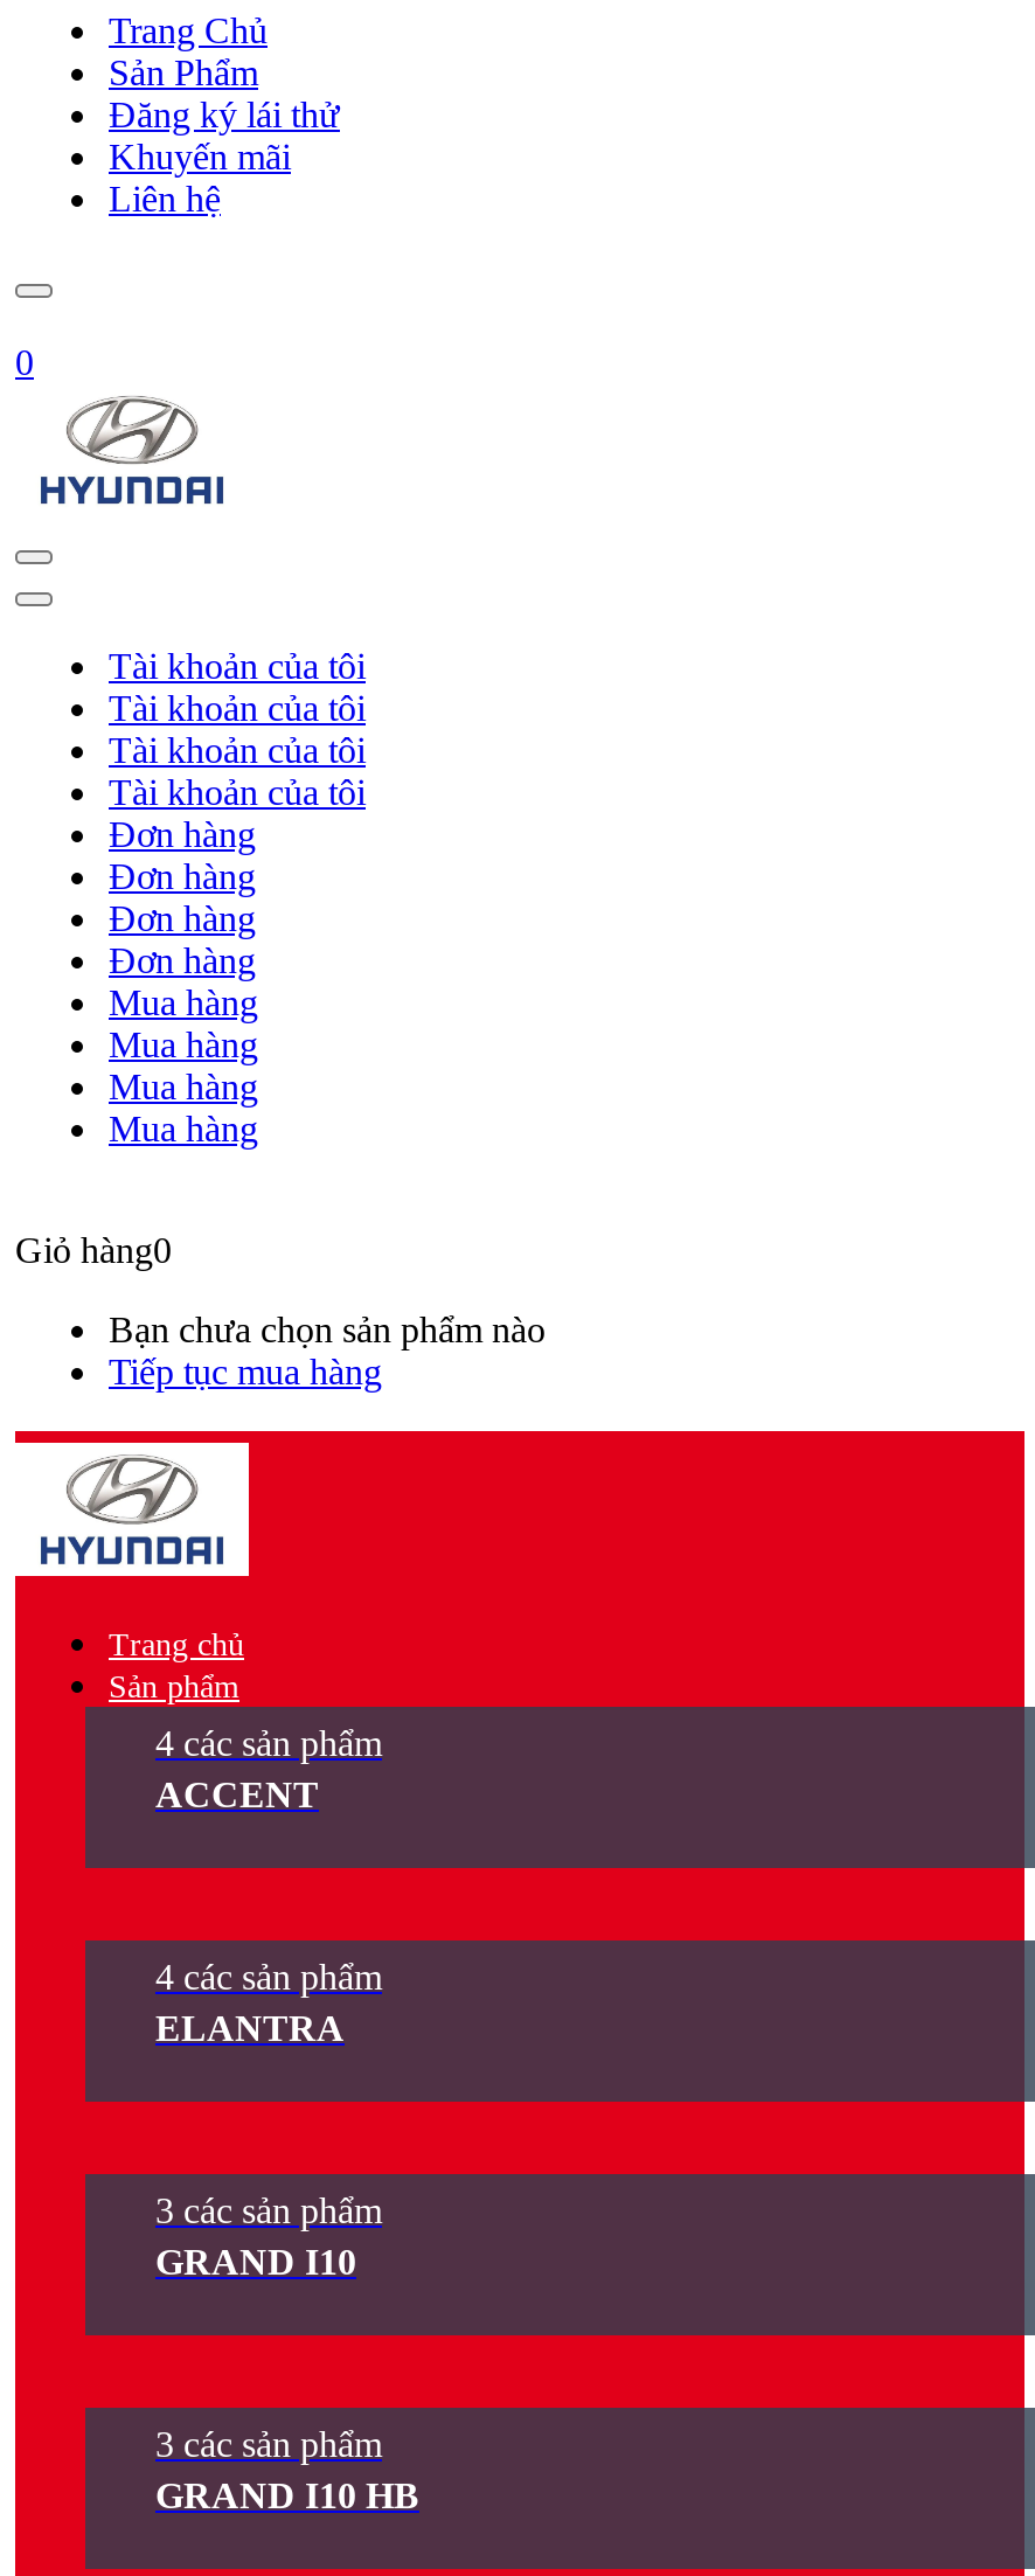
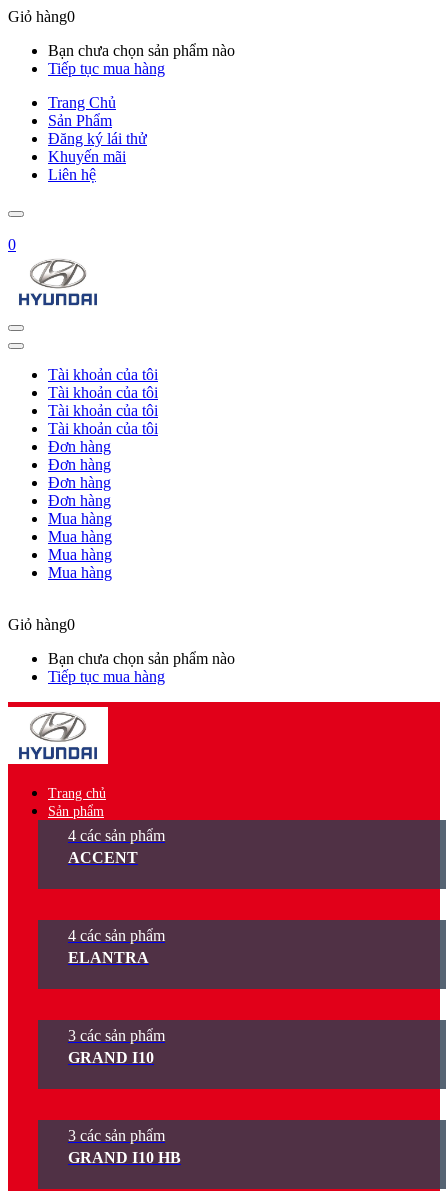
+ Giỏ hàng0
+ Bạn chưa chọn sản phẩm nào
+ Tiếp tục mua hàng
